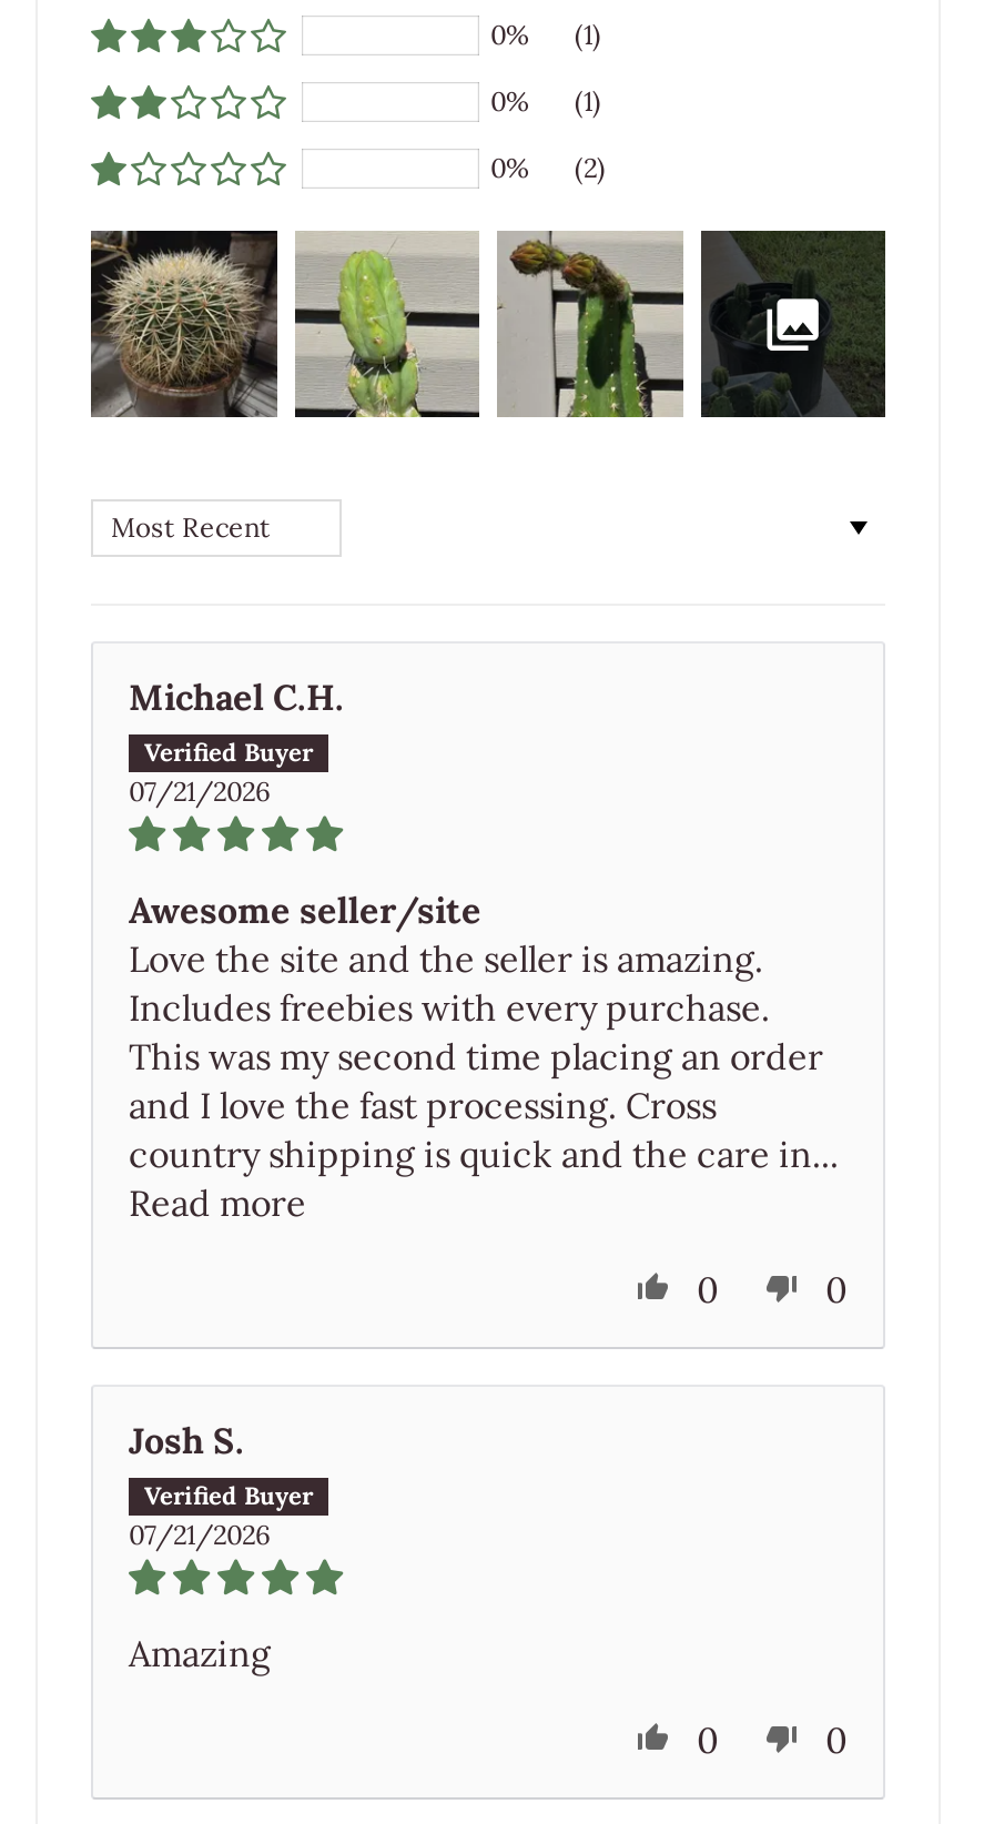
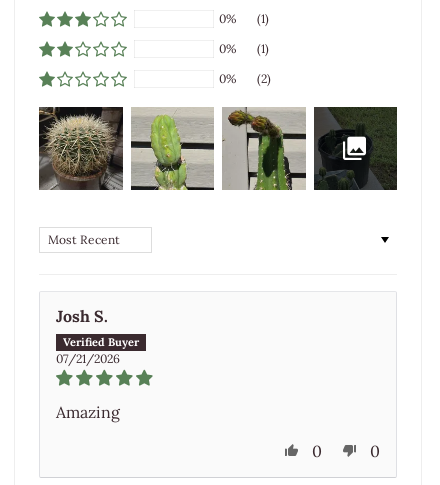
- Michael C.H.
- 07/21/2026
- Awesome seller/site
- Love the site and the seller is amazing.
- Includes freebies with every purchase.
- This was my second time placing an order
- and I love the fast processing. Cross
- country shipping is quick and the care in...
- Read more
- 0
- 0
